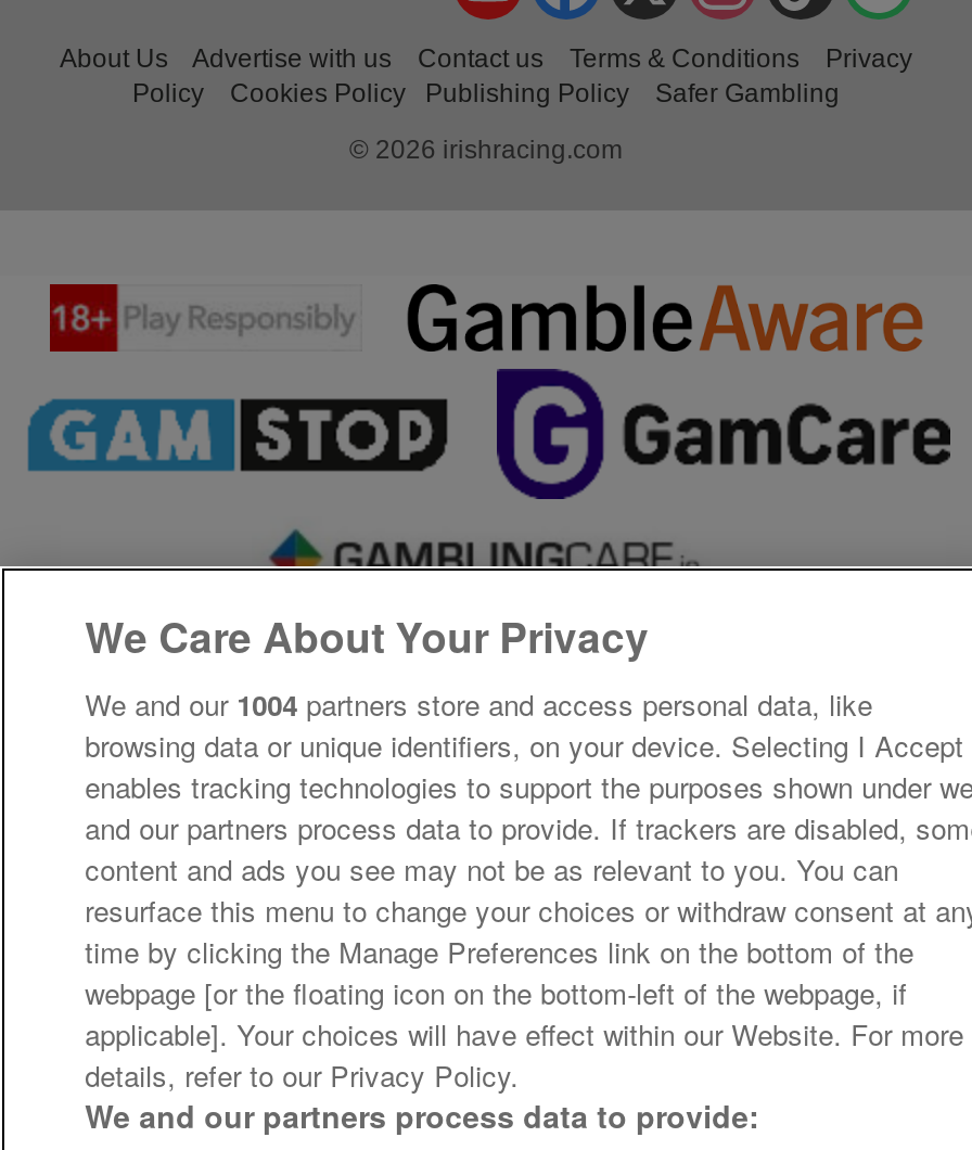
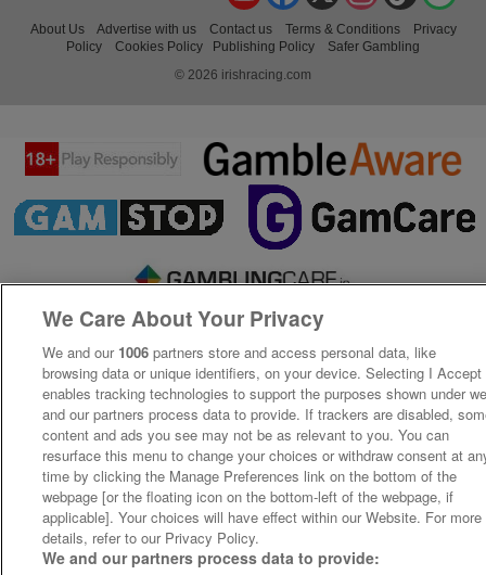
- We and our 1004 partners store and access personal data, like
+ We and our 1006 partners store and access personal data, like
